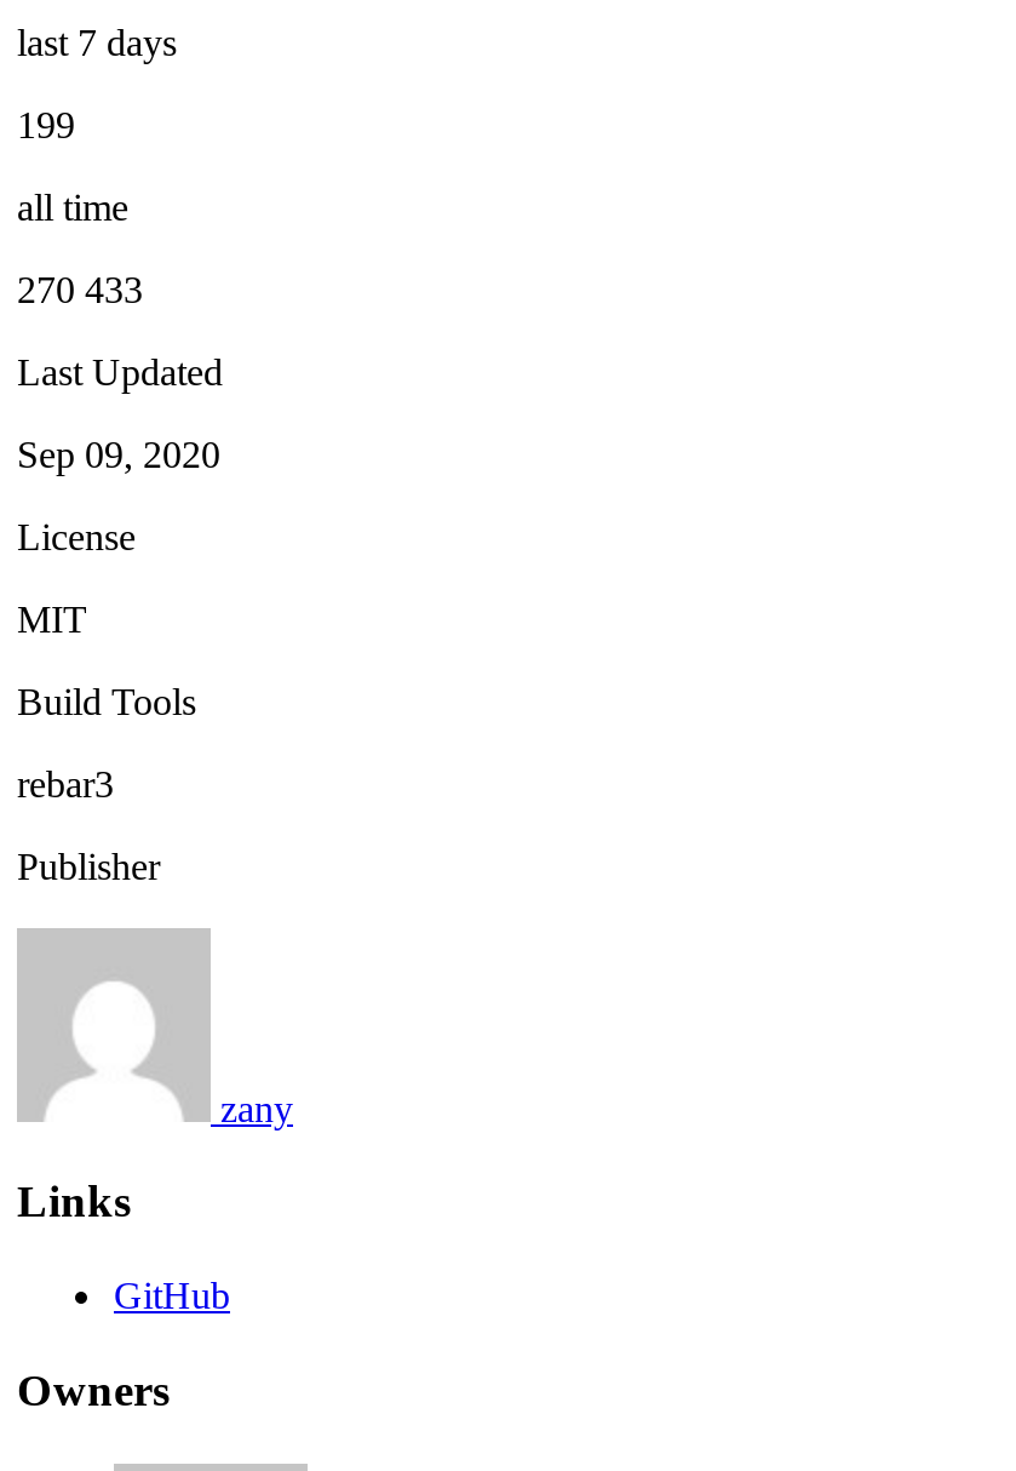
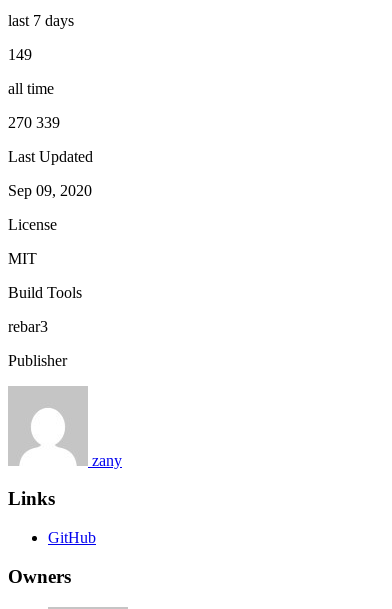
- 199
+ 149

- 270 433
+ 270 339
